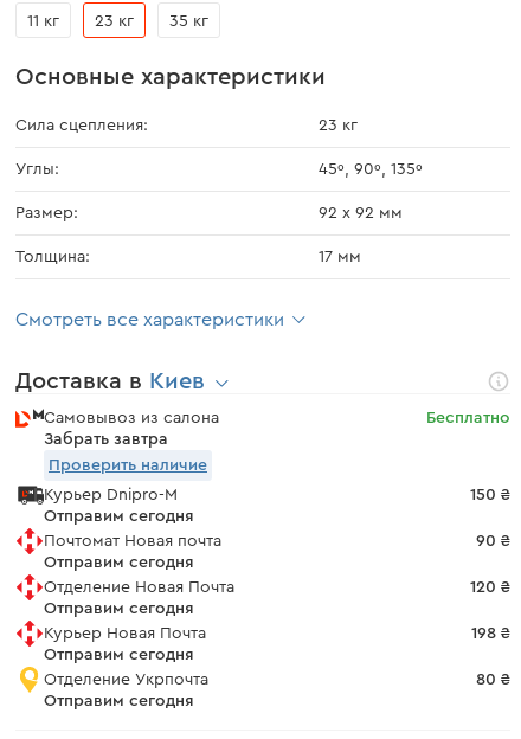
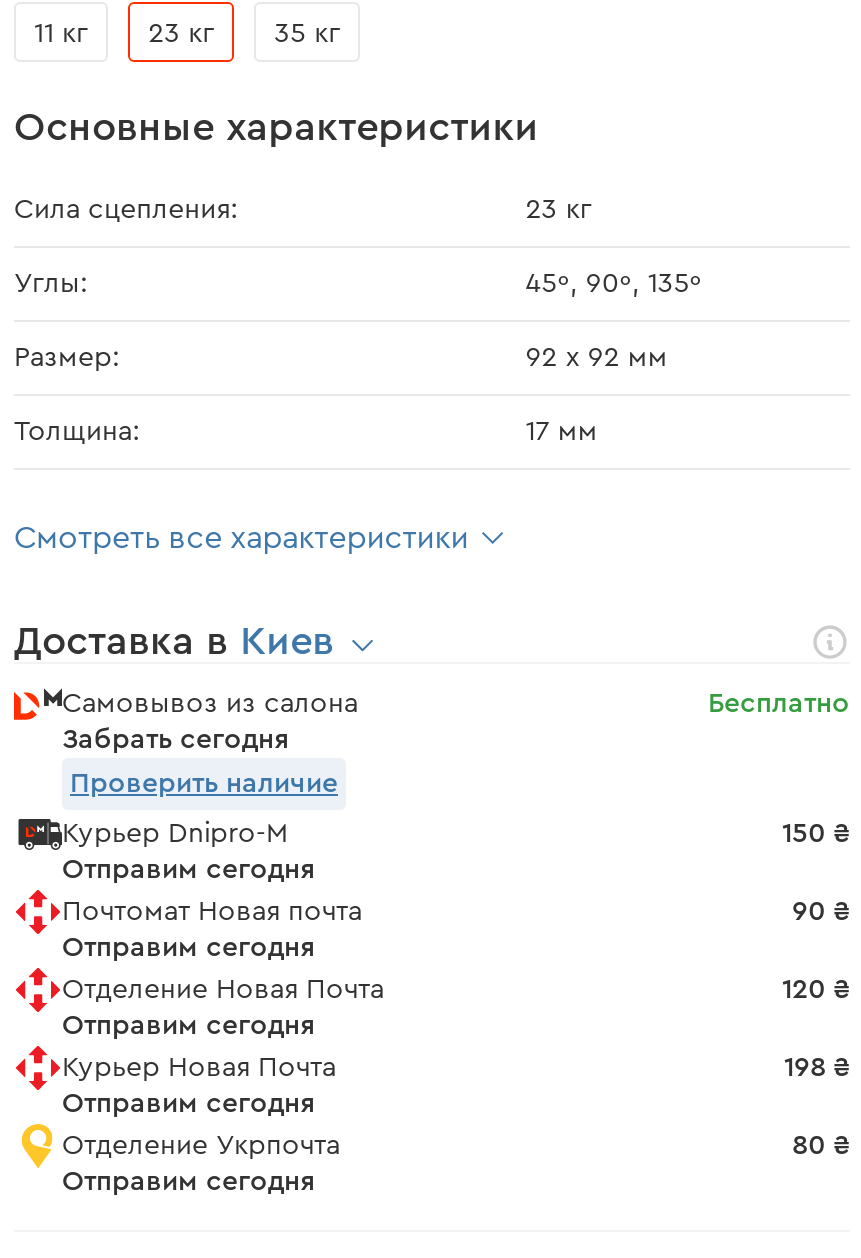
- Забрать завтра
+ Забрать сегодня
